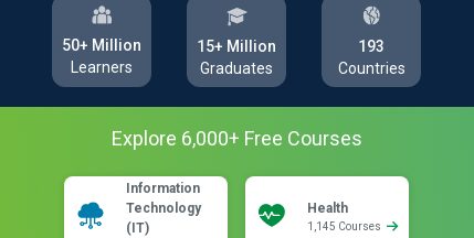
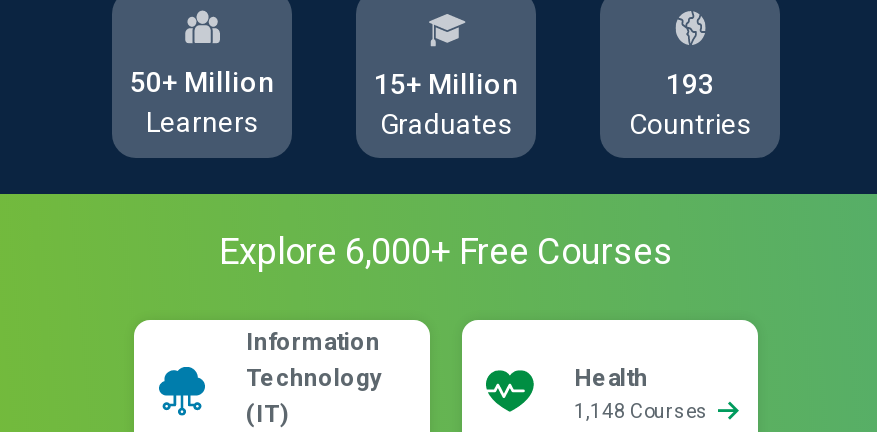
- 1,145 Courses
+ 1,148 Courses
